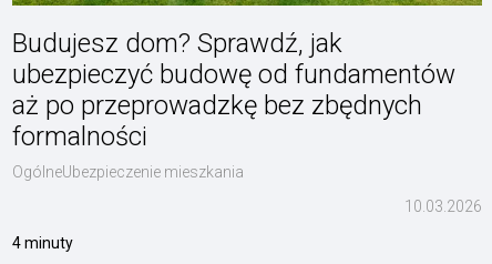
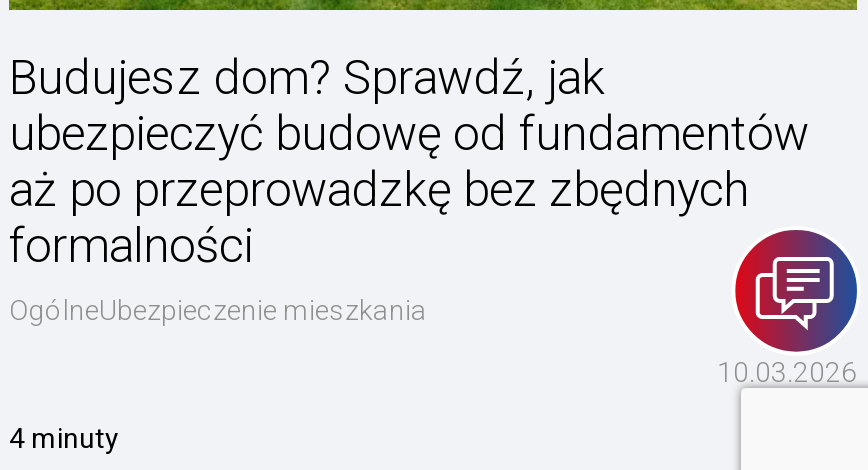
+ [image]
